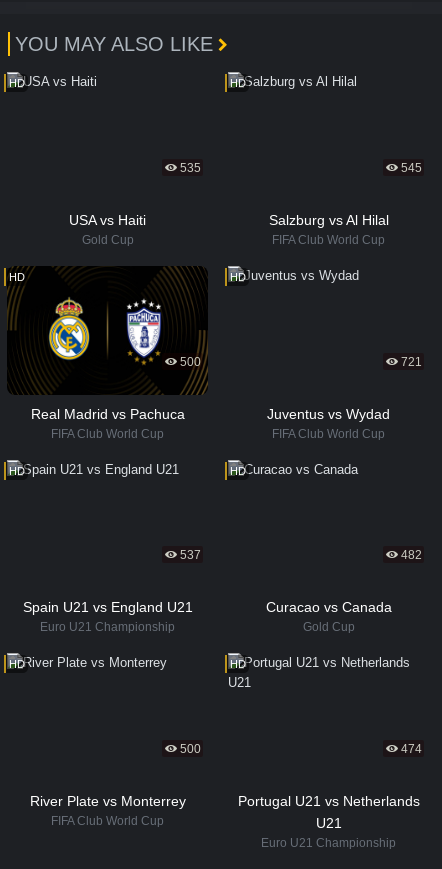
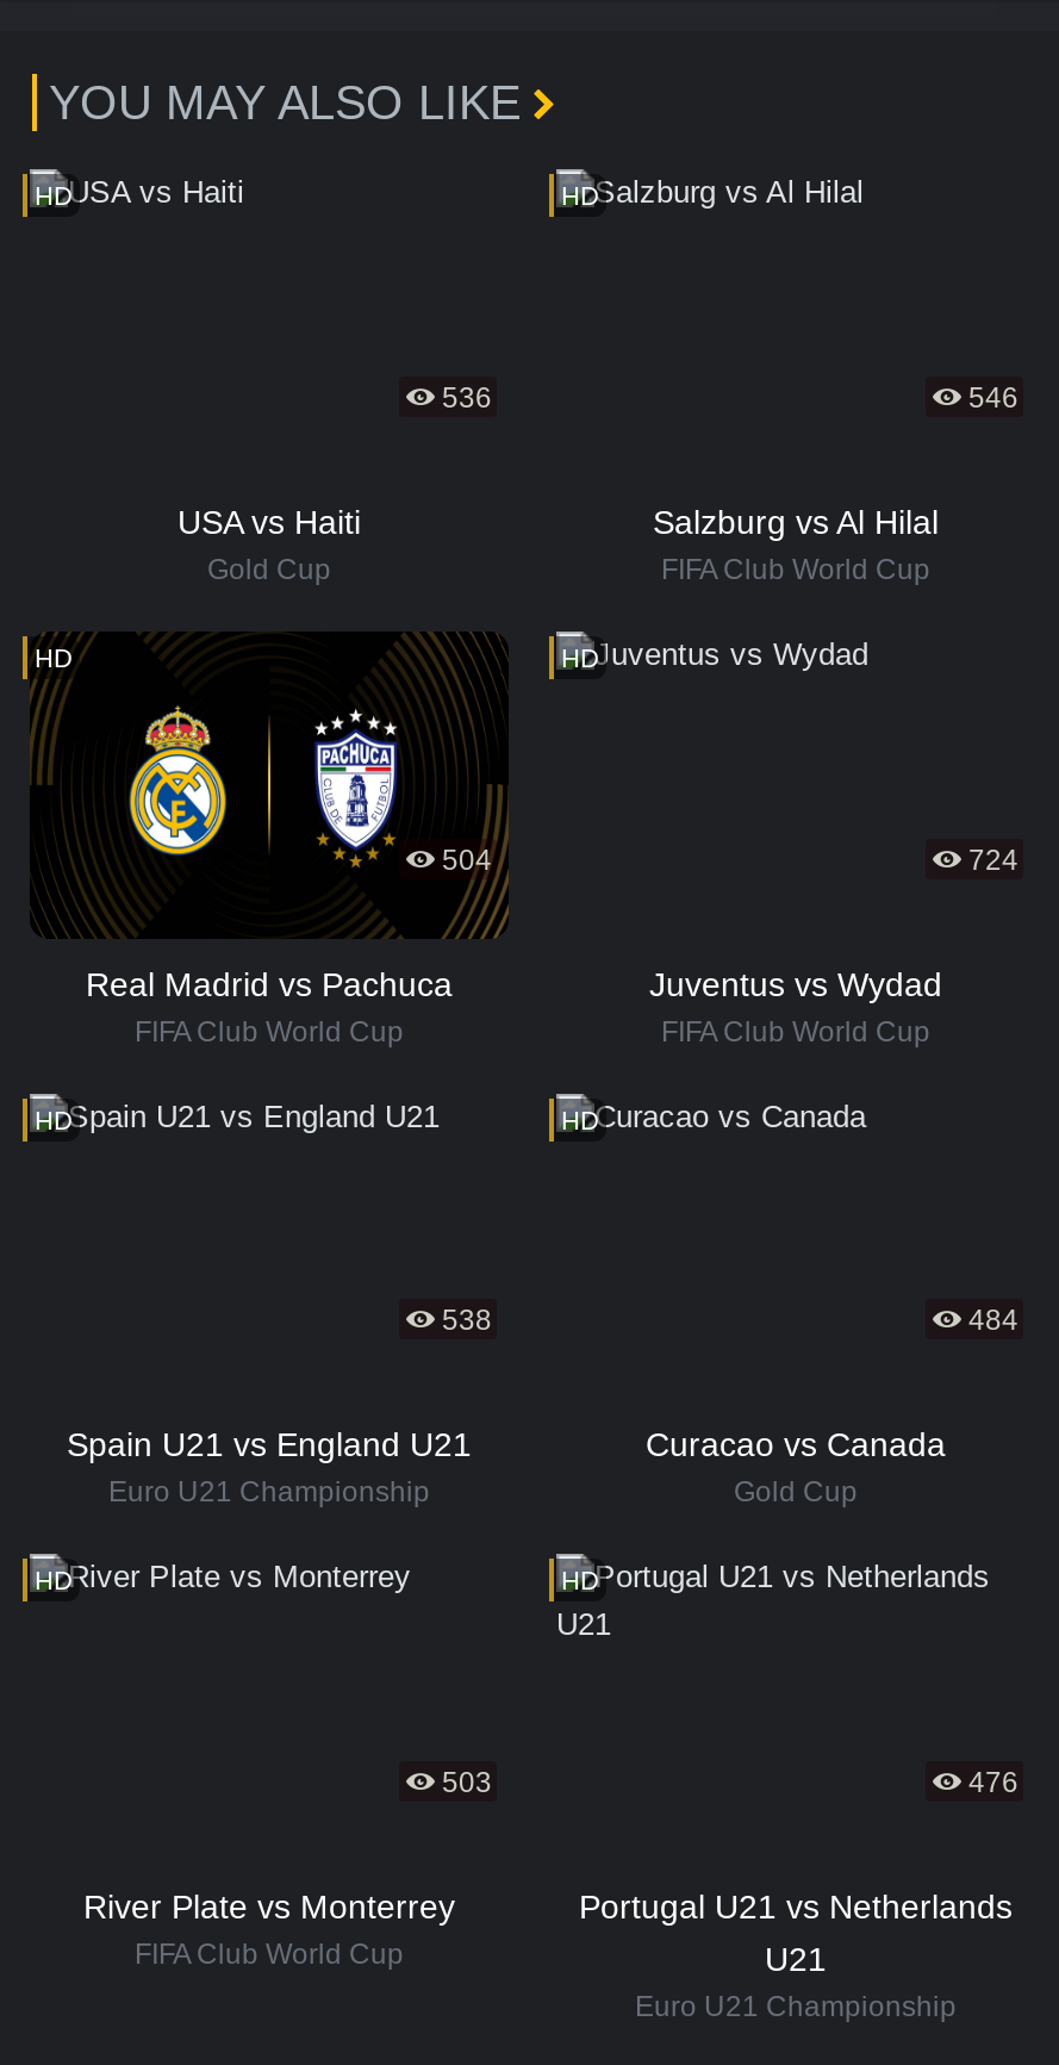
- 535
+ 536

- 545
+ 546

- 500
+ 504

- 721
+ 724

- 537
+ 538

- 482
+ 484

- 500
+ 503

- 474
+ 476
